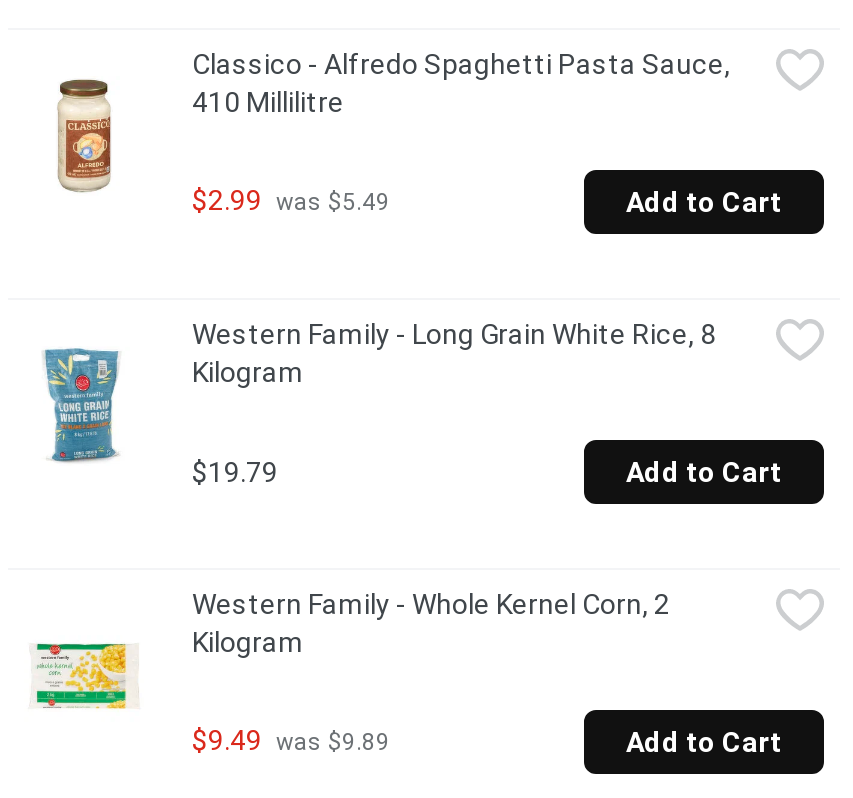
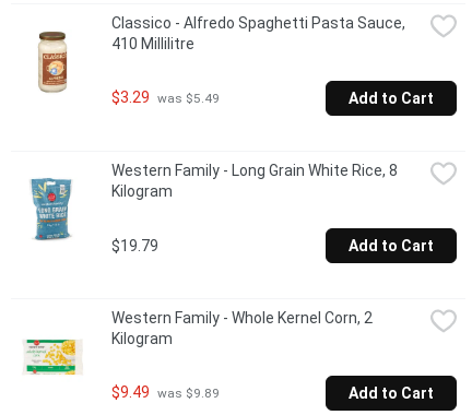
- $2.99 was $5.49
+ $3.29 was $5.49
